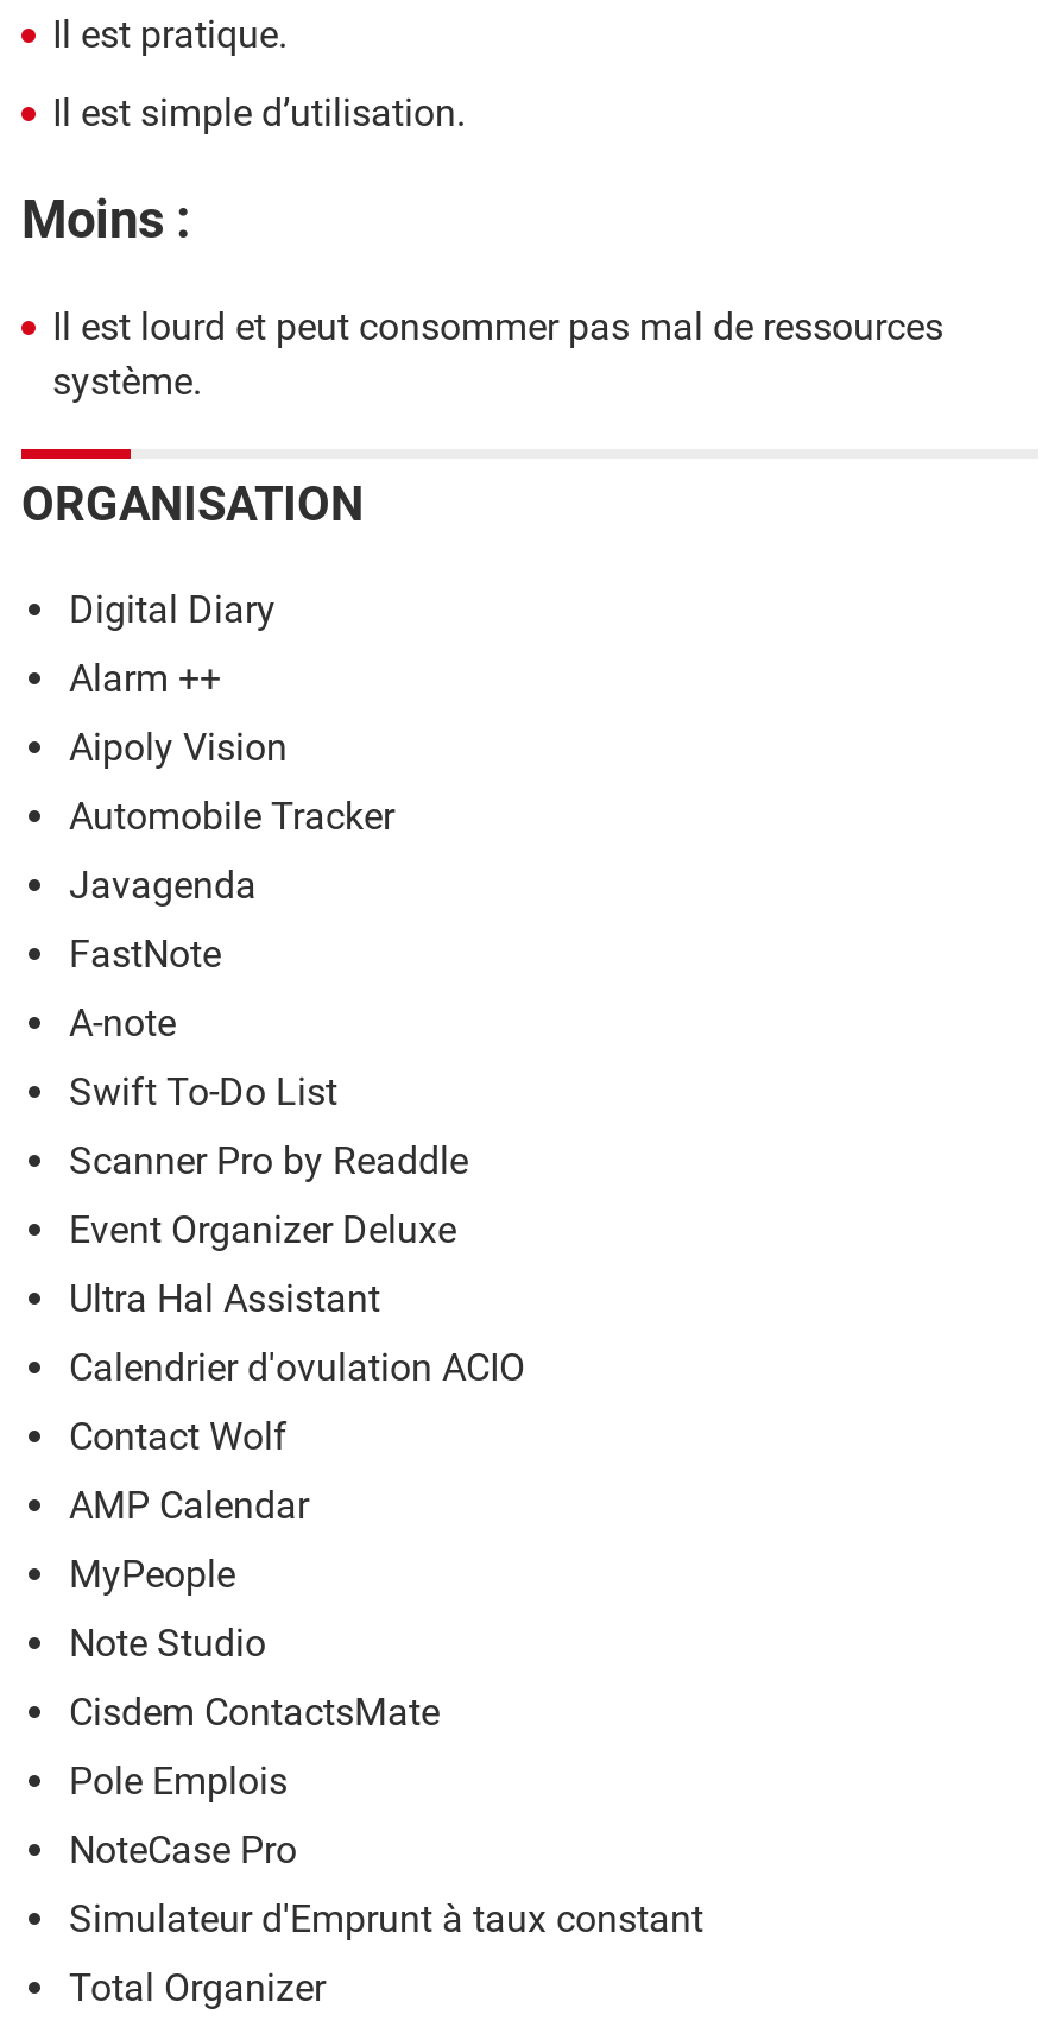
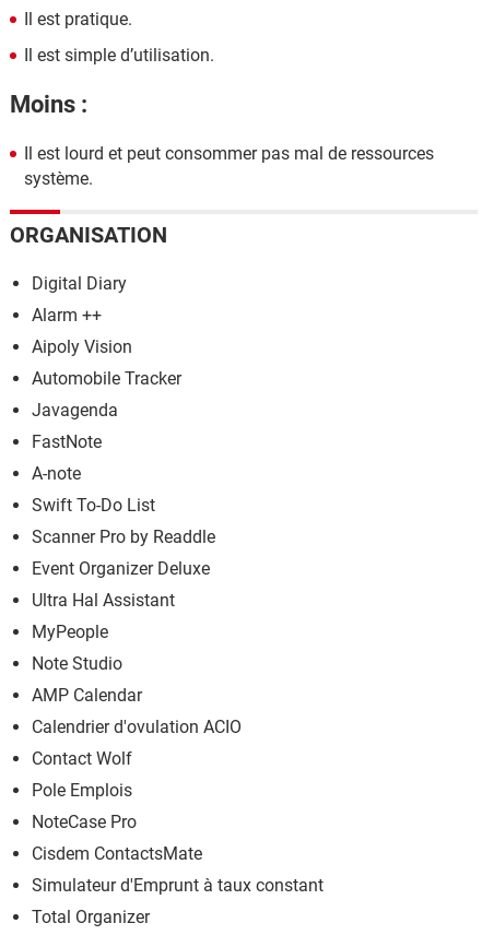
moved down: AMP Calendar | Calendrier d'ovulation ACIO | Contact Wolf

moved up: MyPeople | Note Studio

moved down: Cisdem ContactsMate

moved up: Pole Emplois | NoteCase Pro
